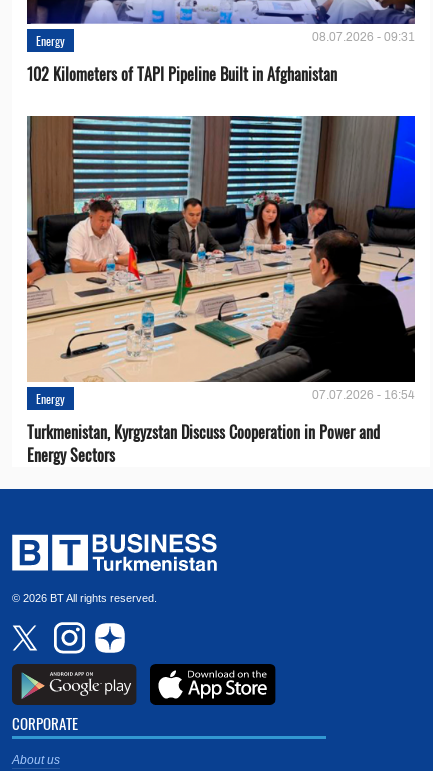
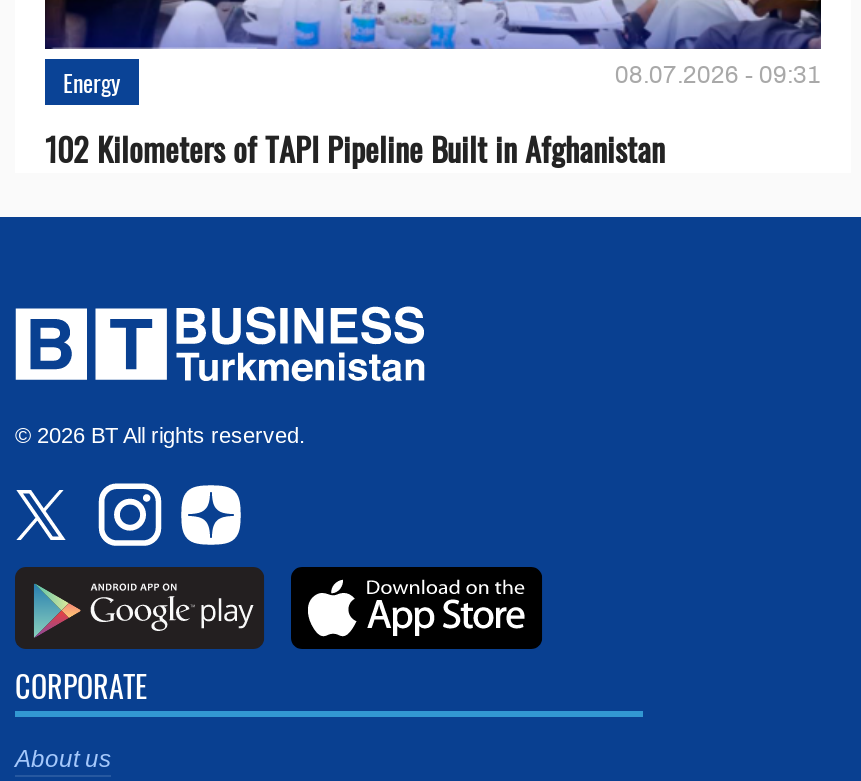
- [image]
- Energy
- 07.07.2026 - 16:54
- Turkmenistan, Kyrgyzstan Discuss Cooperation in Power and
- Energy Sectors
